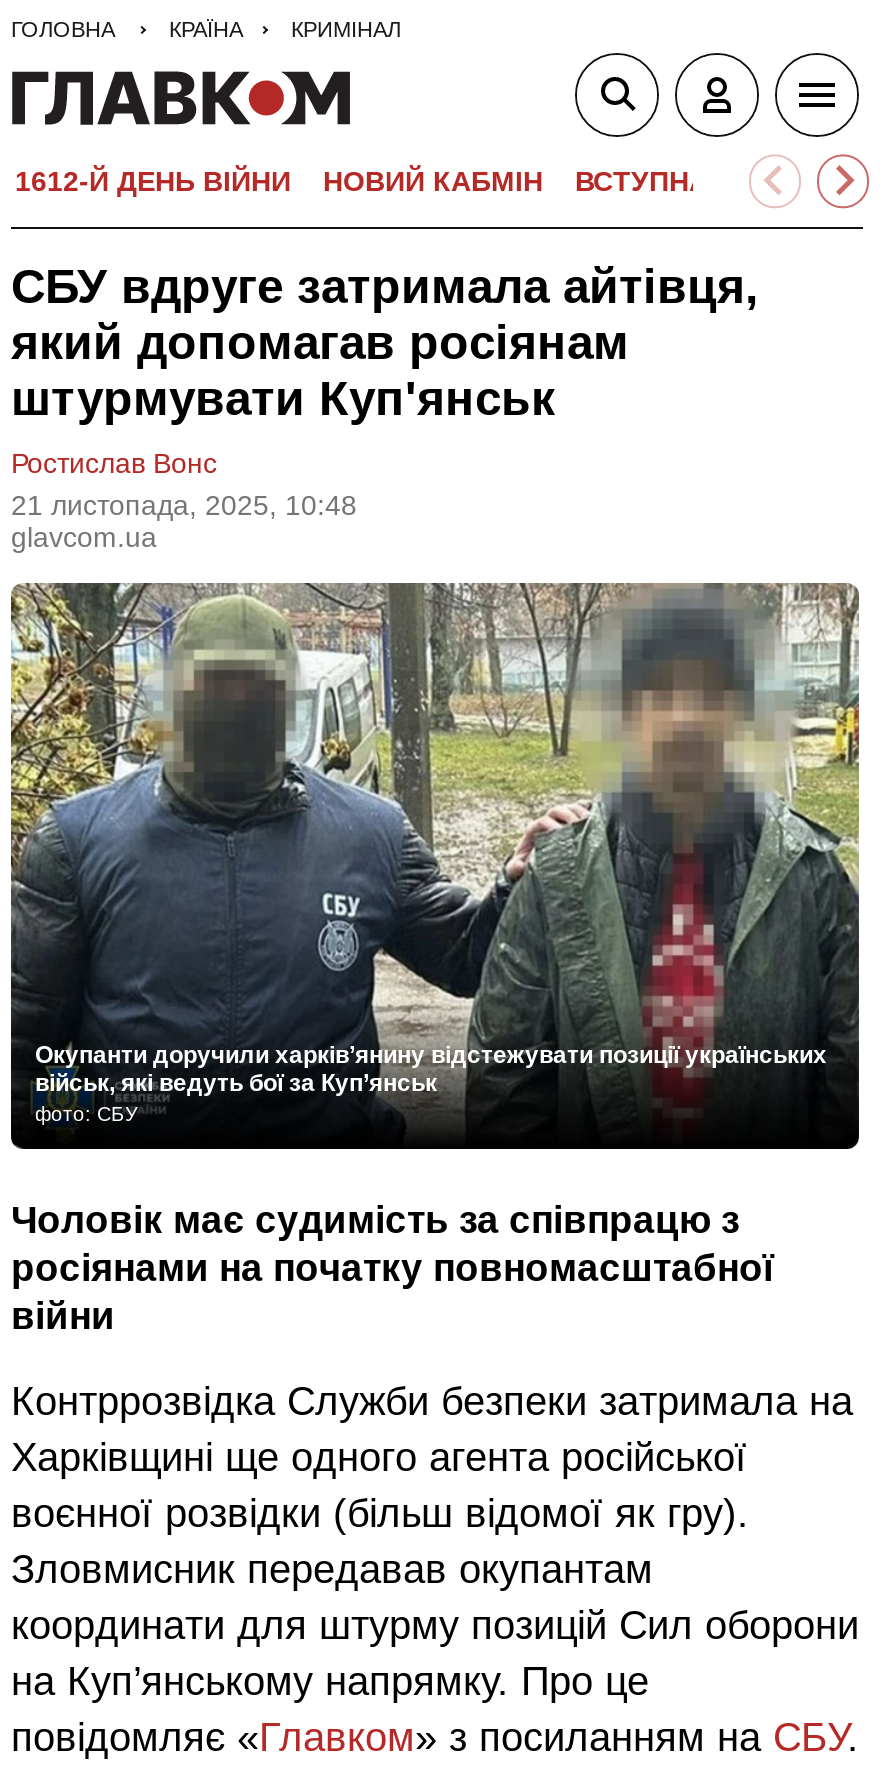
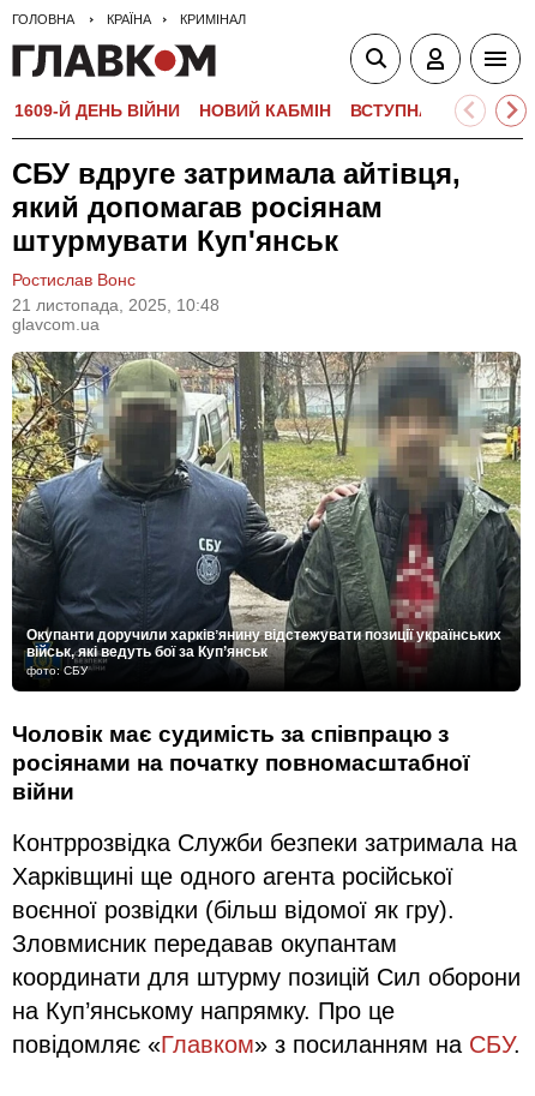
- 1612-Й ДЕНЬ ВІЙНИ
+ 1609-Й ДЕНЬ ВІЙНИ
